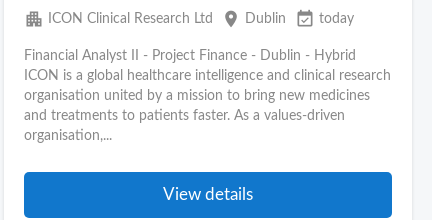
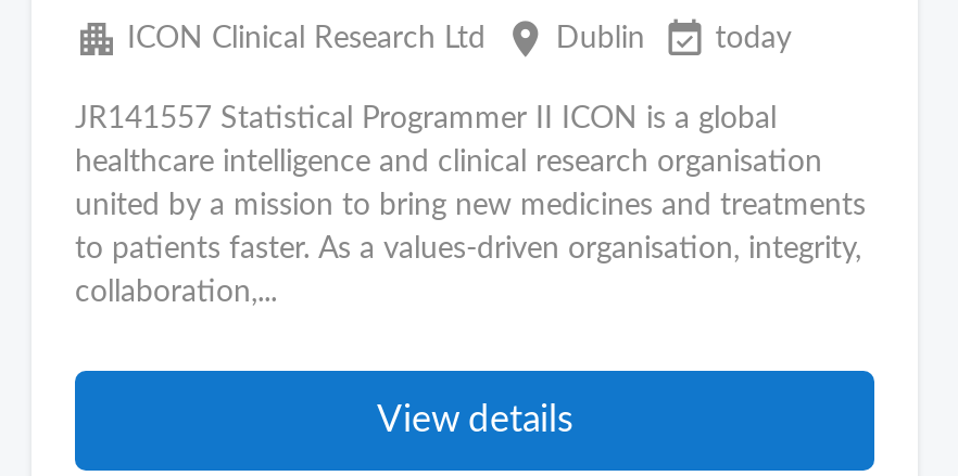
- Financial Analyst II - Project Finance - Dublin - Hybrid
- ICON is a global healthcare intelligence and clinical research
- organisation united by a mission to bring new medicines
- and treatments to patients faster. As a values-driven
- organisation,...
+ JR141557 Statistical Programmer II ICON is a global
+ healthcare intelligence and clinical research organisation
+ united by a mission to bring new medicines and treatments
+ to patients faster. As a values-driven organisation, integrity,
+ collaboration,...
